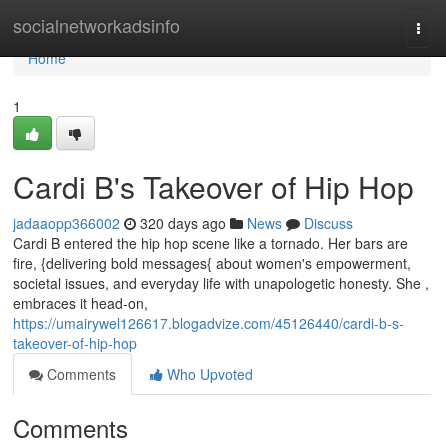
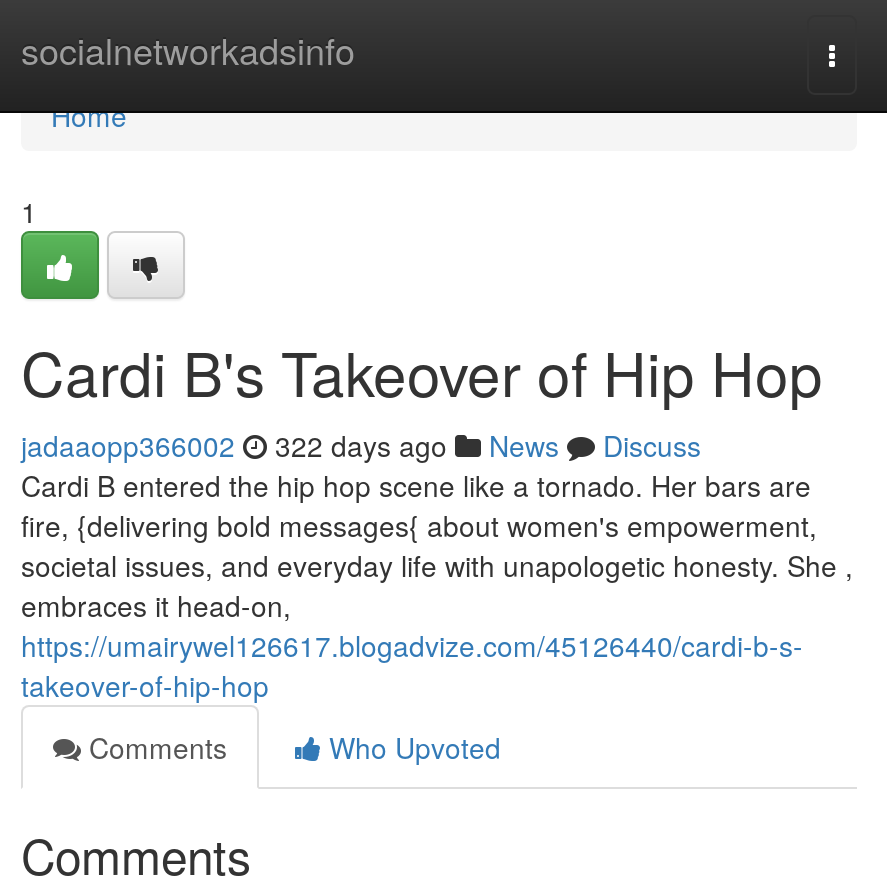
- jadaaopp366002 320 days ago News Discuss
+ jadaaopp366002 322 days ago News Discuss
